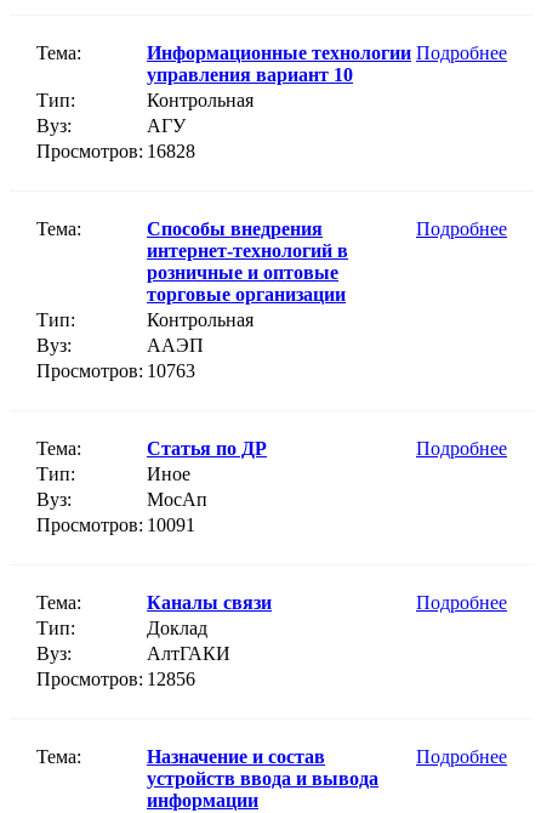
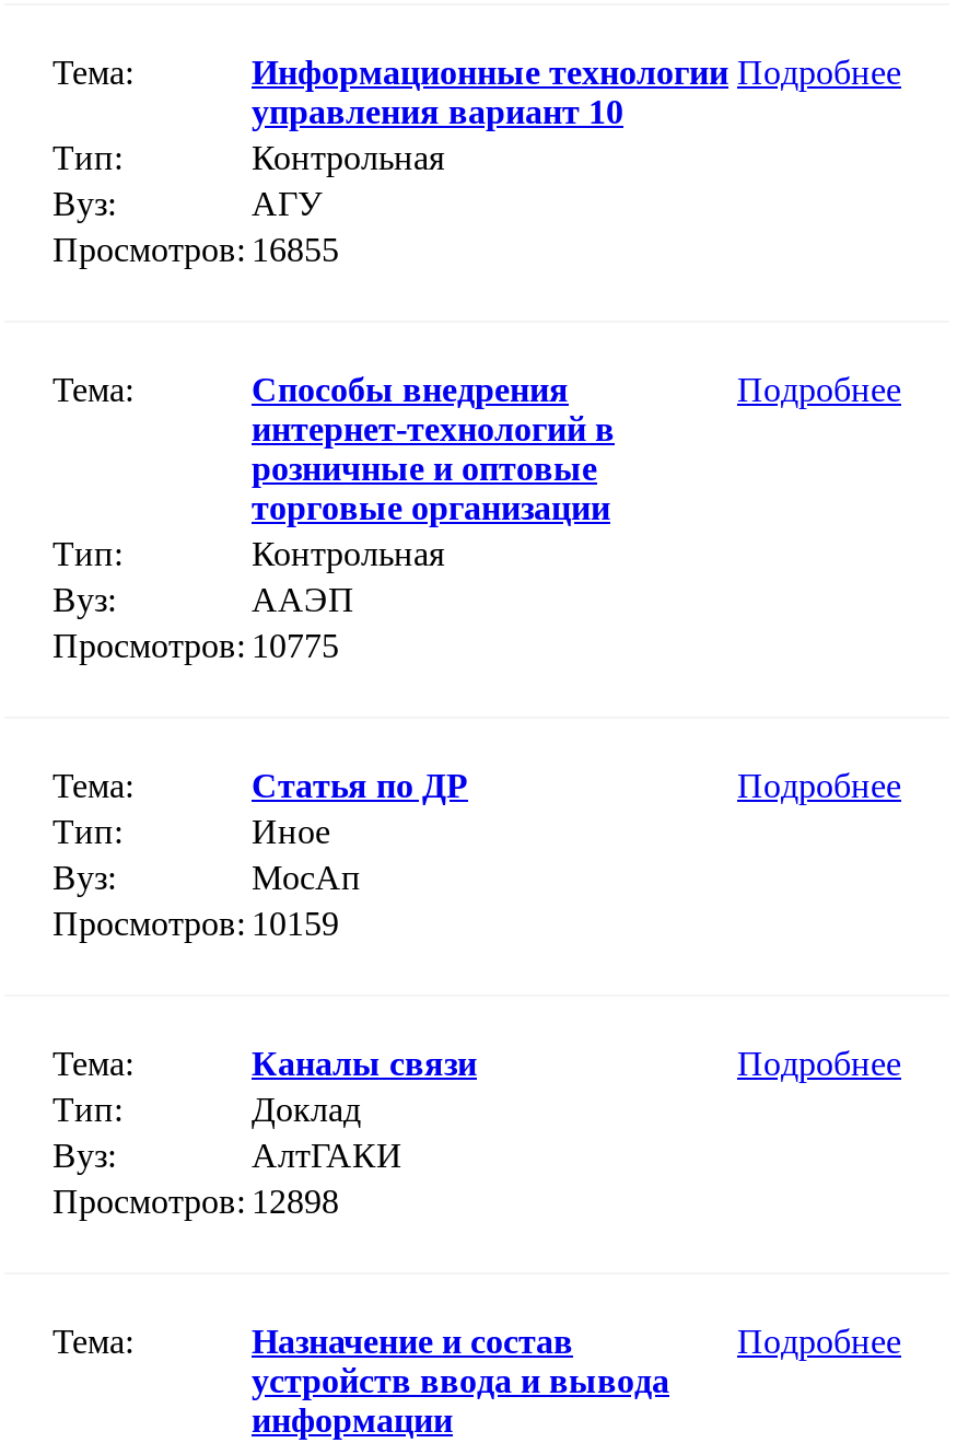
- Просмотров: 16828
+ Просмотров: 16855

- Просмотров: 10763
+ Просмотров: 10775

- Просмотров: 10091
+ Просмотров: 10159

- Просмотров: 12856
+ Просмотров: 12898
